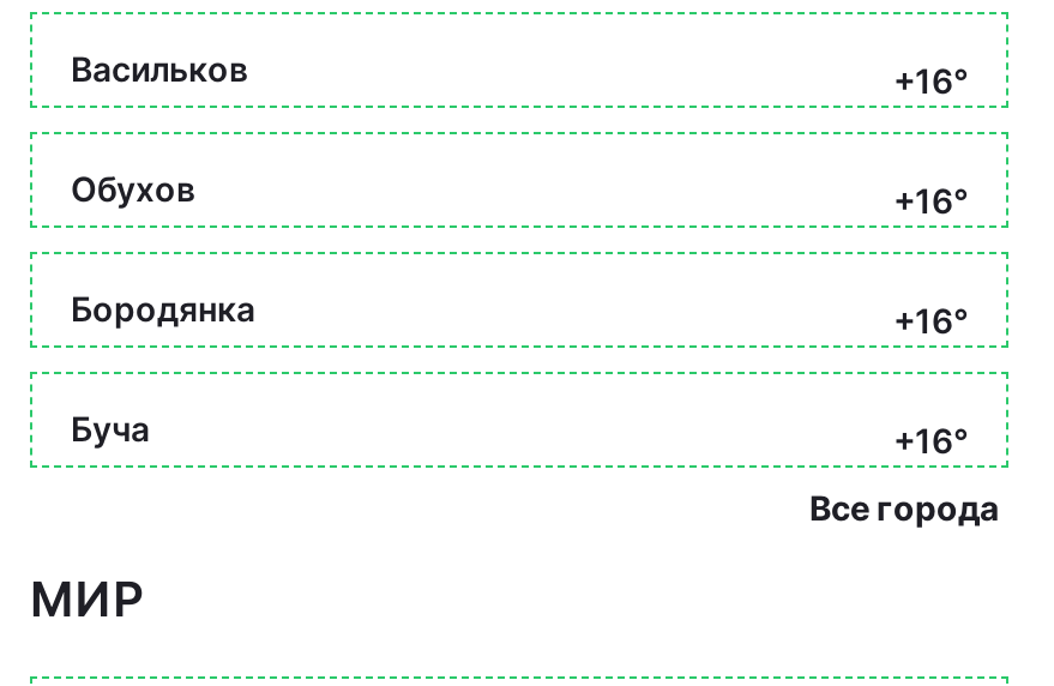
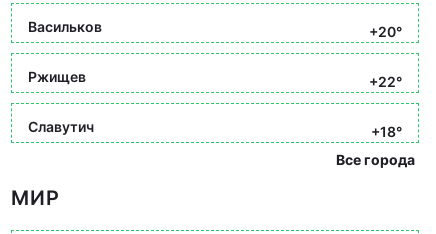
- +16°
- Обухов
- +16°
- Бородянка
- +16°
- Буча
- +16°
+ +20°
+ Ржищев
+ +22°
+ Славутич
+ +18°
